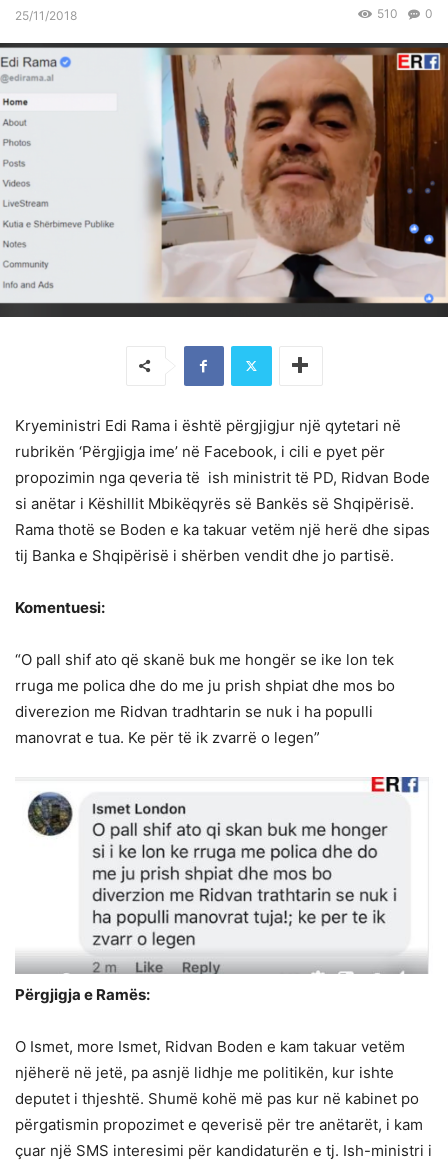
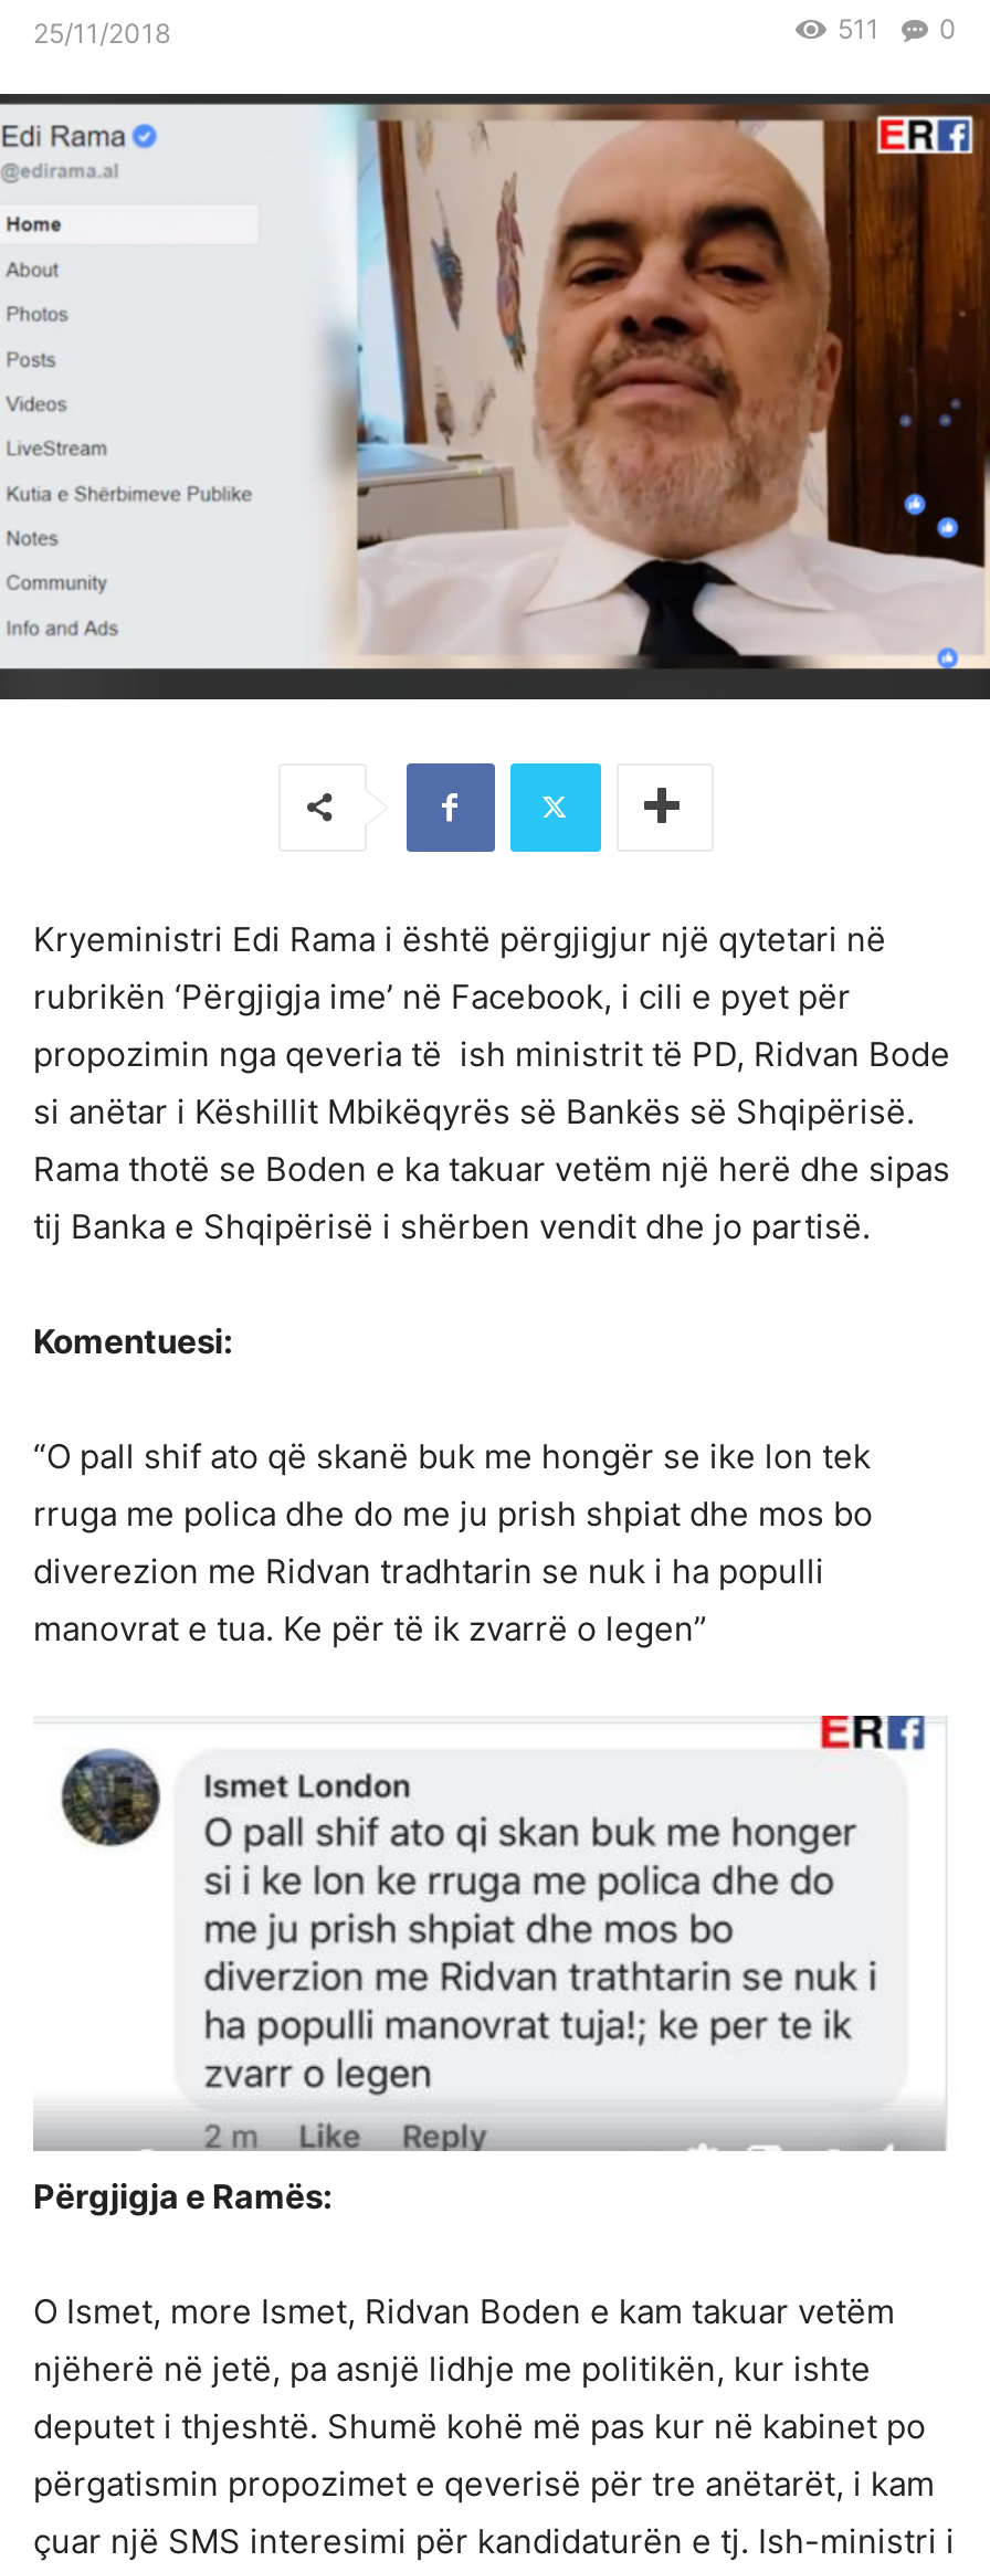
- 510 0
+ 511 0
